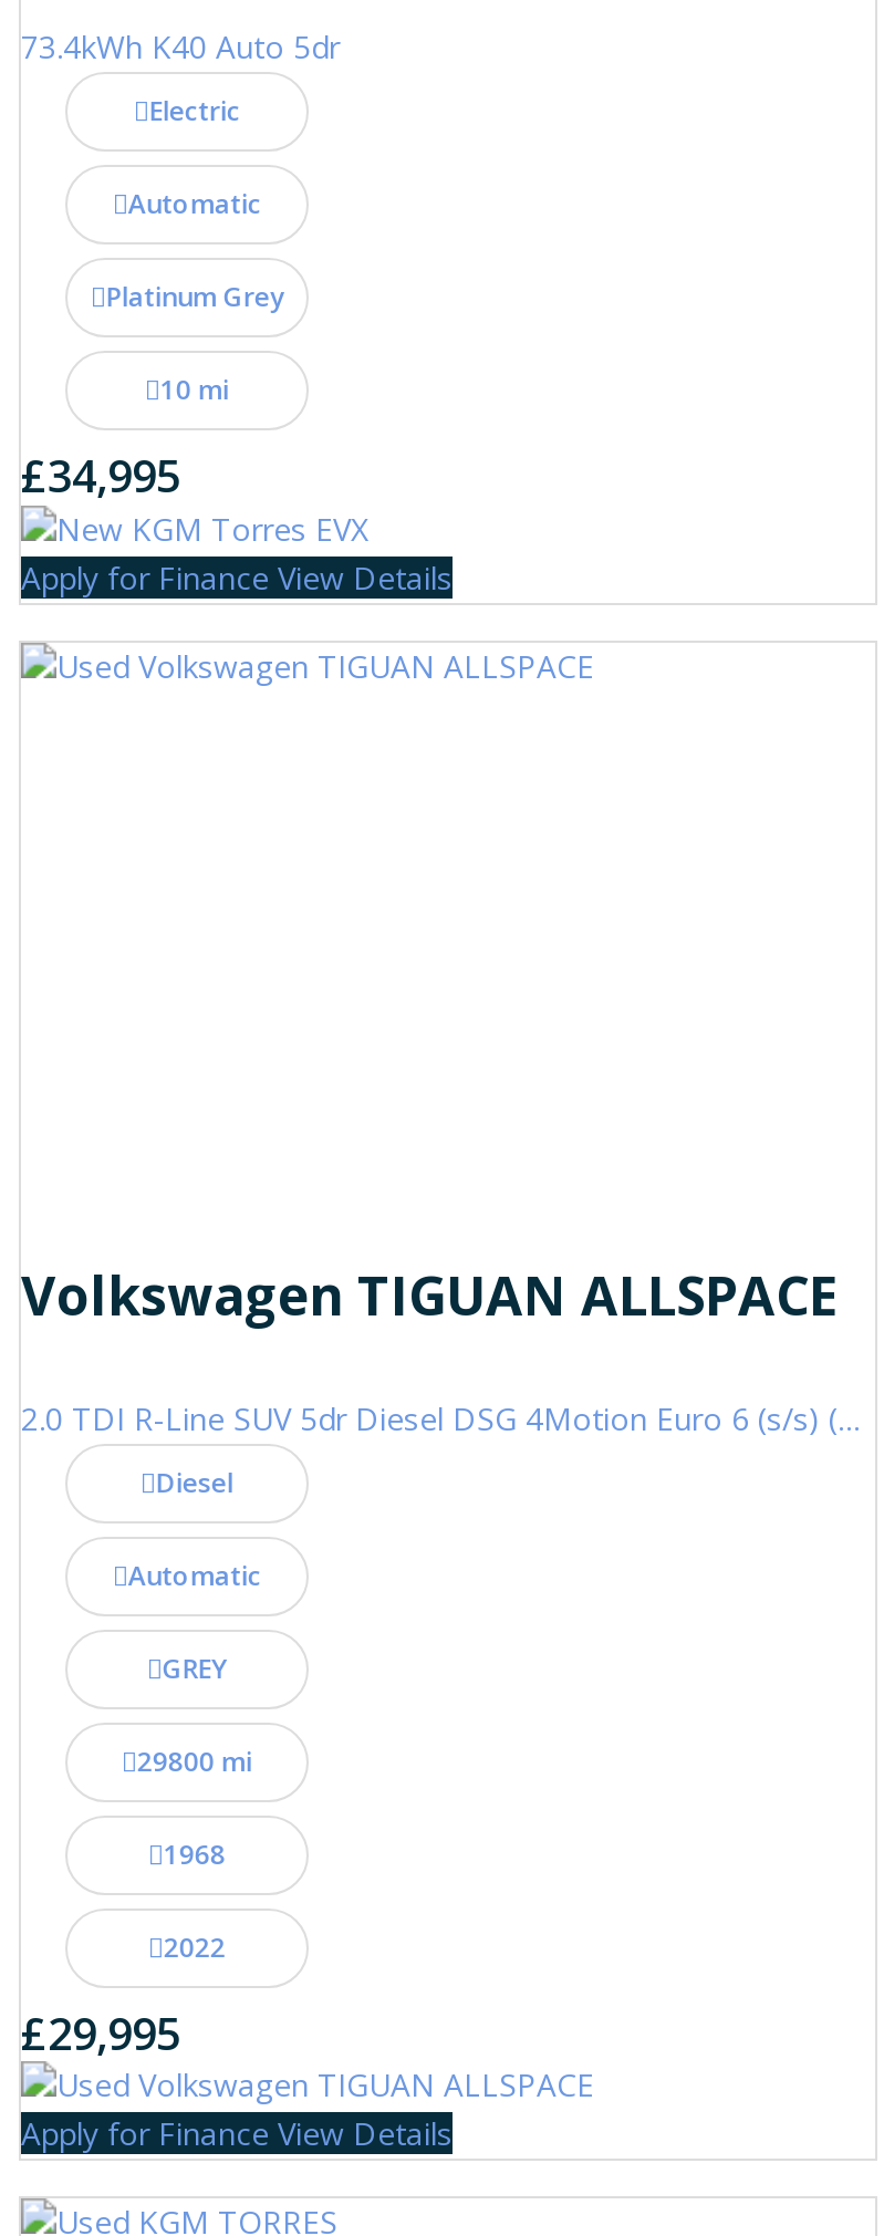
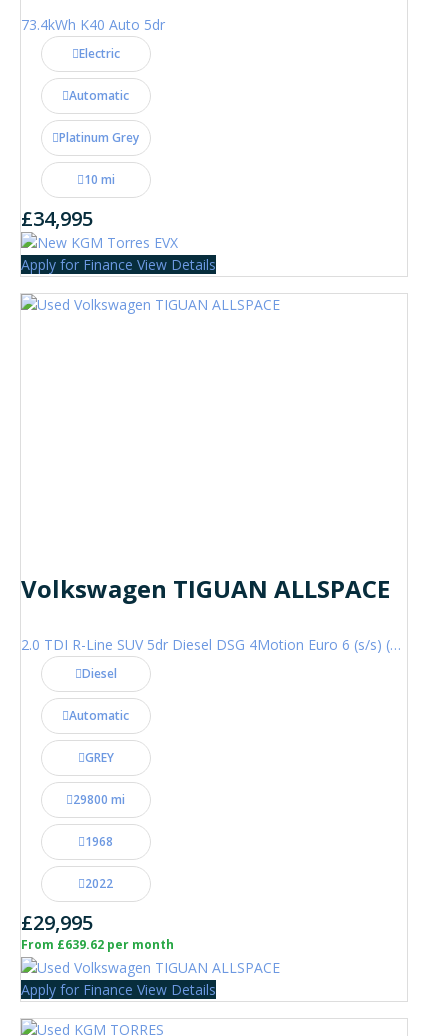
+ From £639.62 per month
